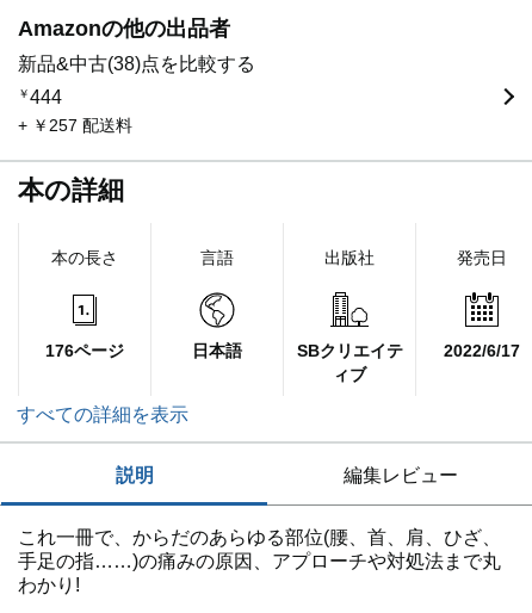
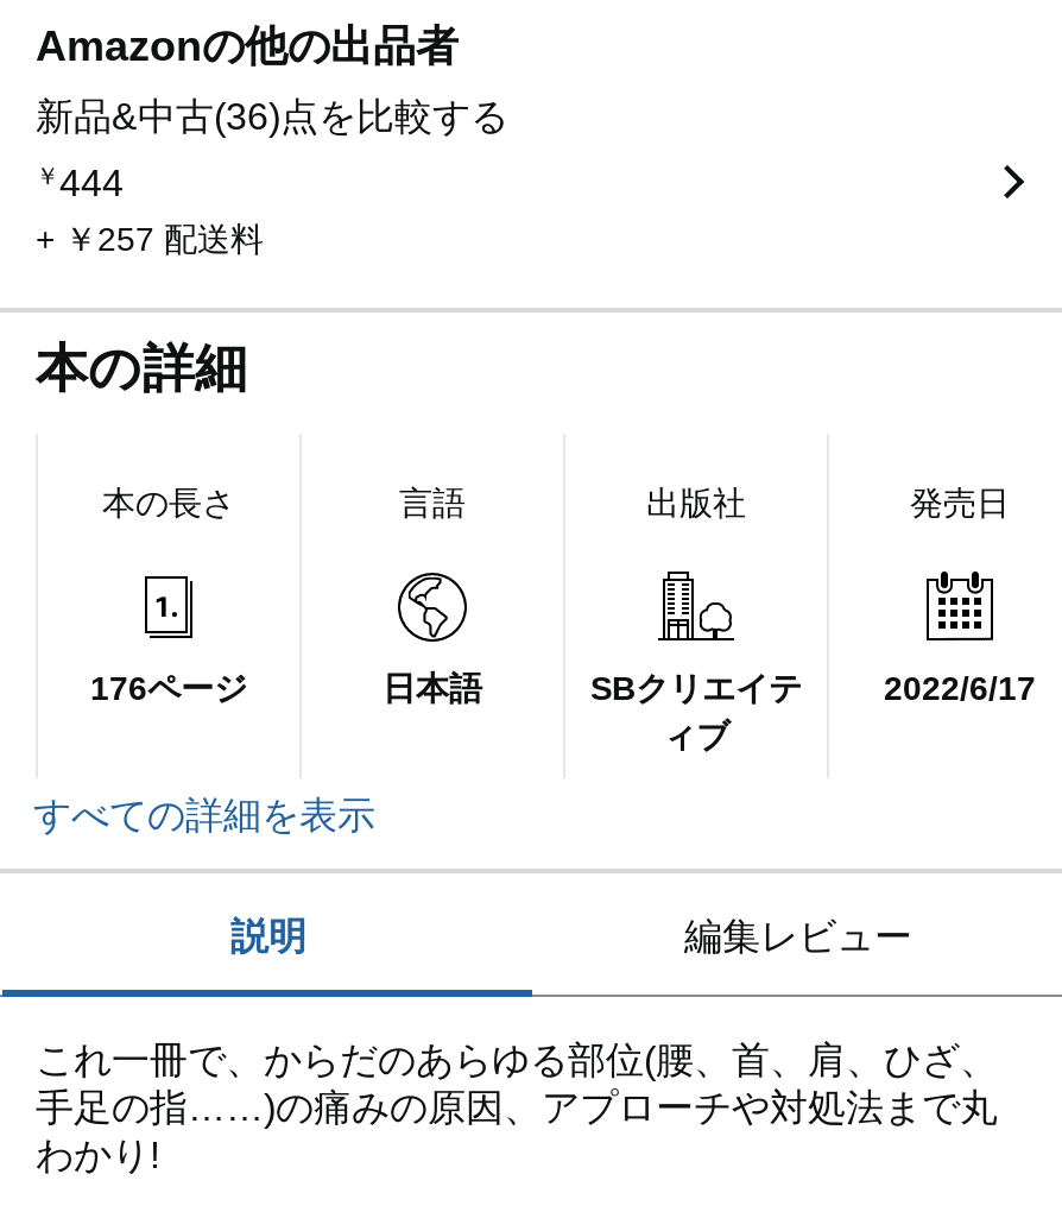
- 新品&中古(38)点を比較する
+ 新品&中古(36)点を比較する
